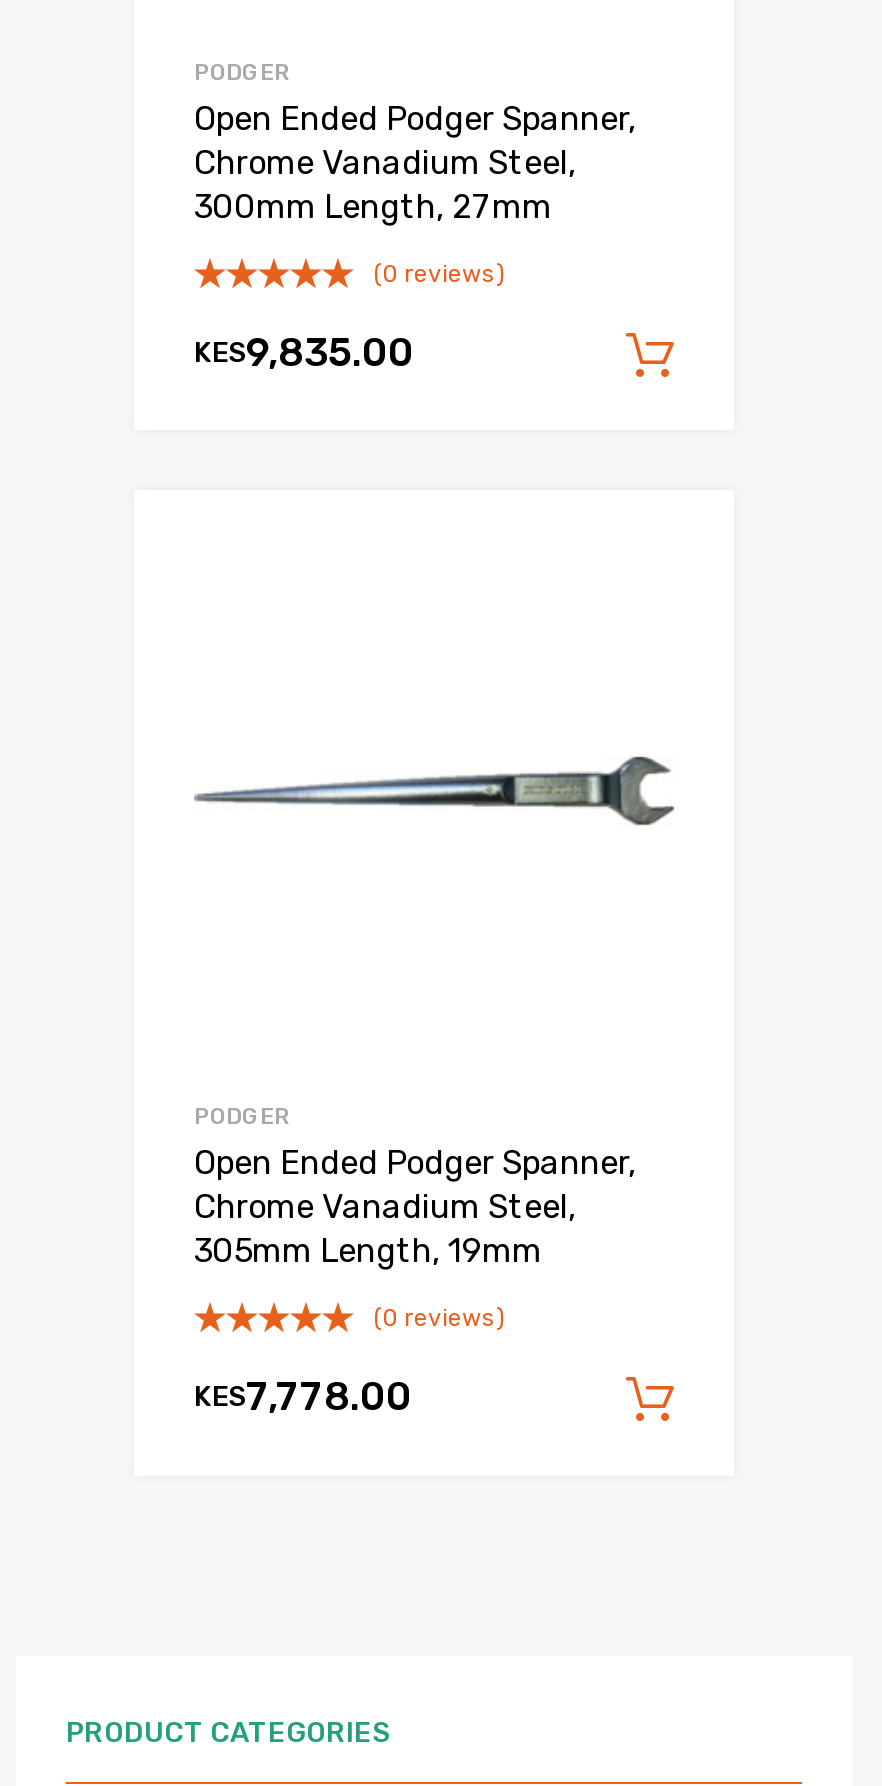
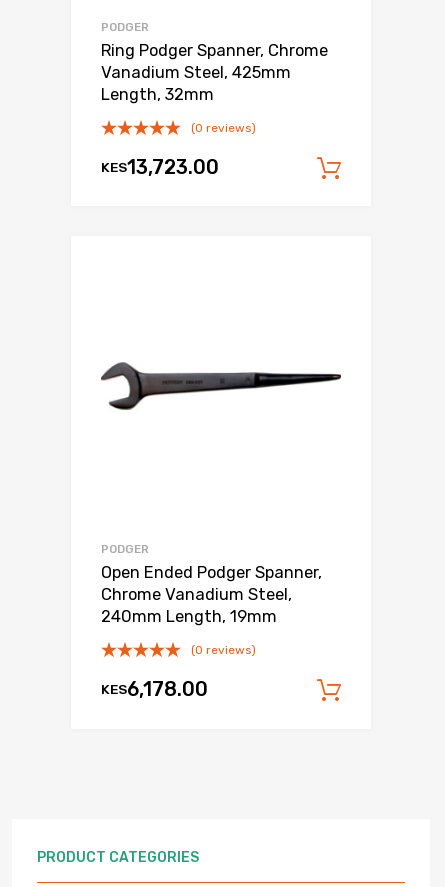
- Open Ended Podger Spanner,
- Chrome Vanadium Steel,
- 300mm Length, 27mm
+ Ring Podger Spanner, Chrome
+ Vanadium Steel, 425mm
+ Length, 32mm

- KES9,835.00
+ KES13,723.00

- [image]
+ [image]

- 305mm Length, 19mm
+ 240mm Length, 19mm

- KES7,778.00
+ KES6,178.00
